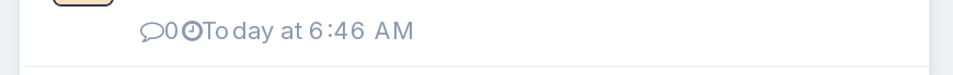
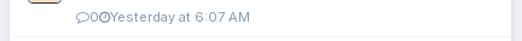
- Today at 6:46 AM
+ Yesterday at 6:07 AM
